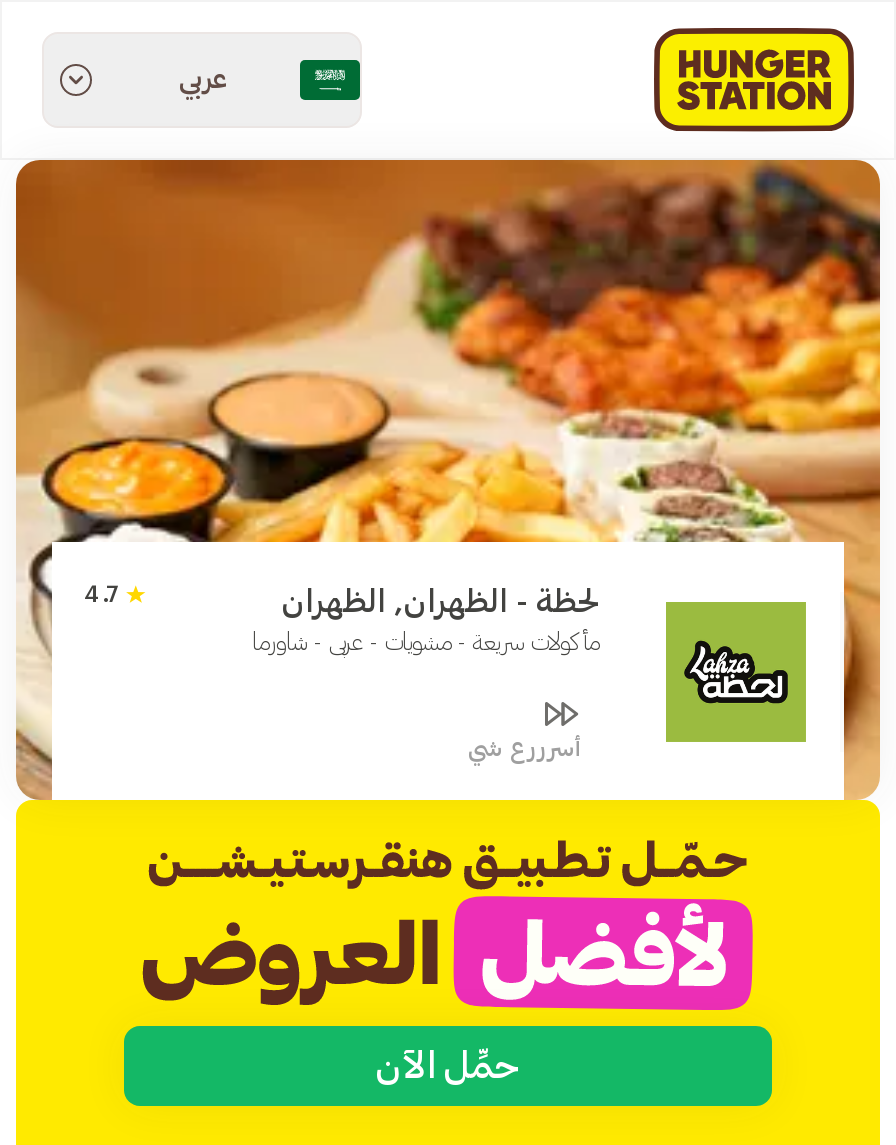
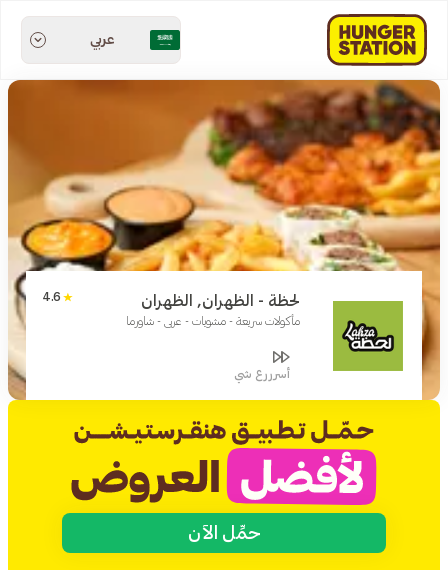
- 4.7
+ 4.6
